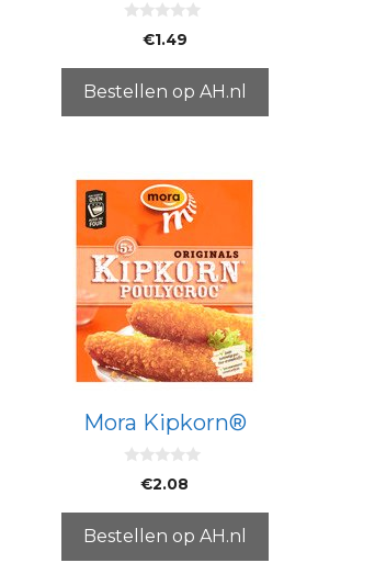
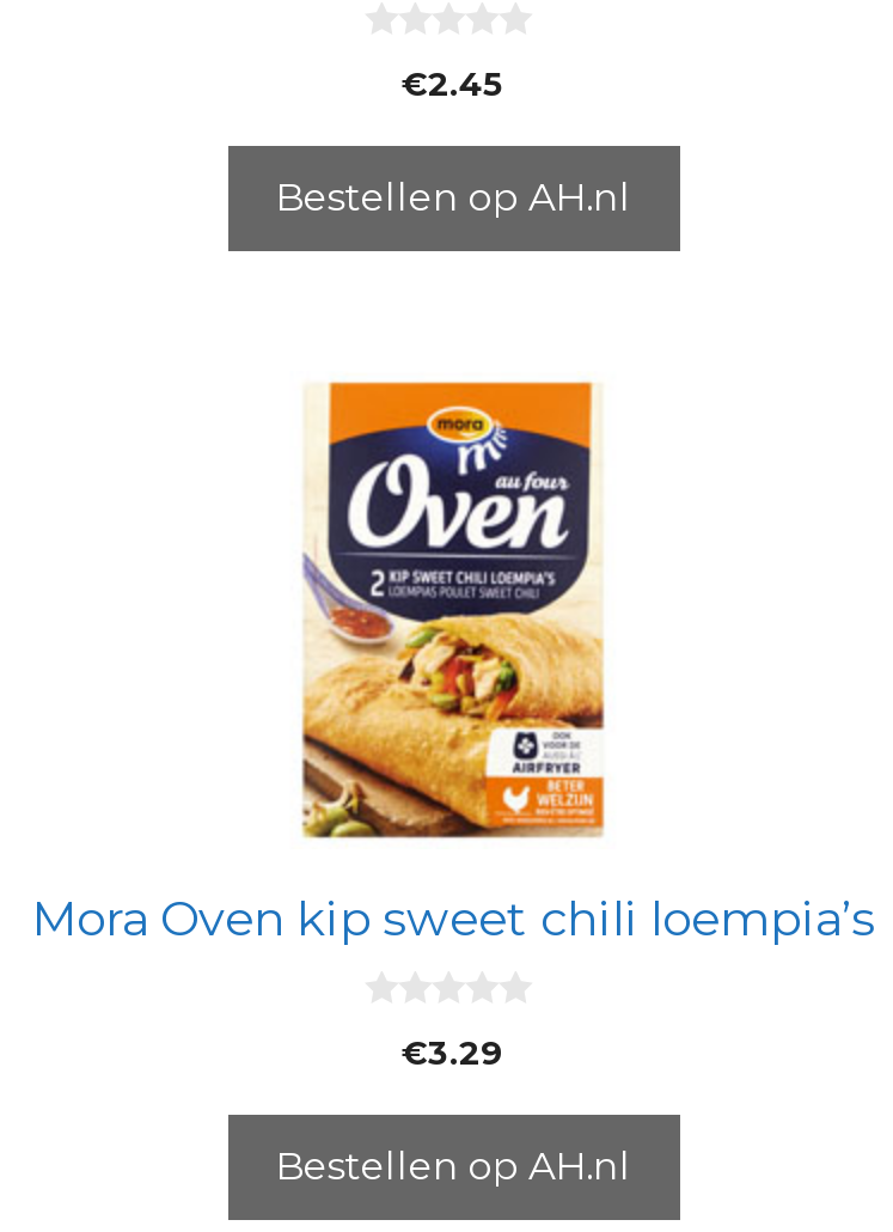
- €1.49
+ €2.45

- [image]
- Mora Kipkorn®
+ [image]
+ Mora Oven kip sweet chili loempia’s

- €2.08
+ €3.29
